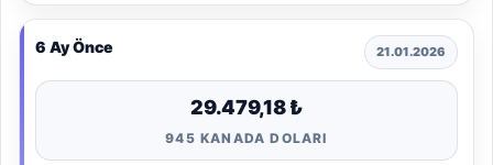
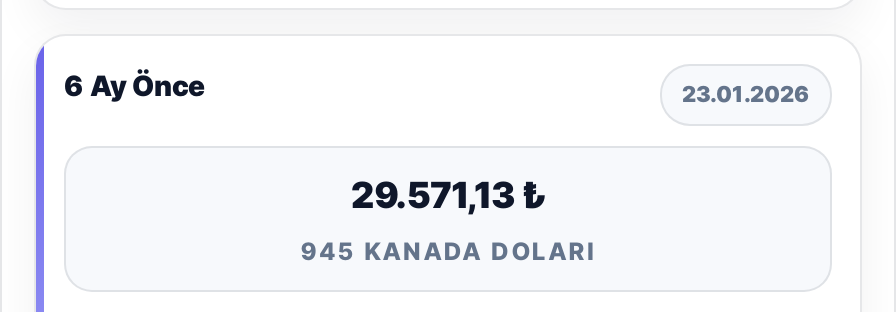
- 21.01.2026
+ 23.01.2026

- 29.479,18 ₺
+ 29.571,13 ₺
